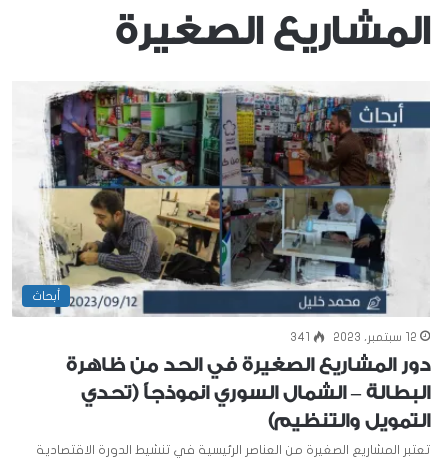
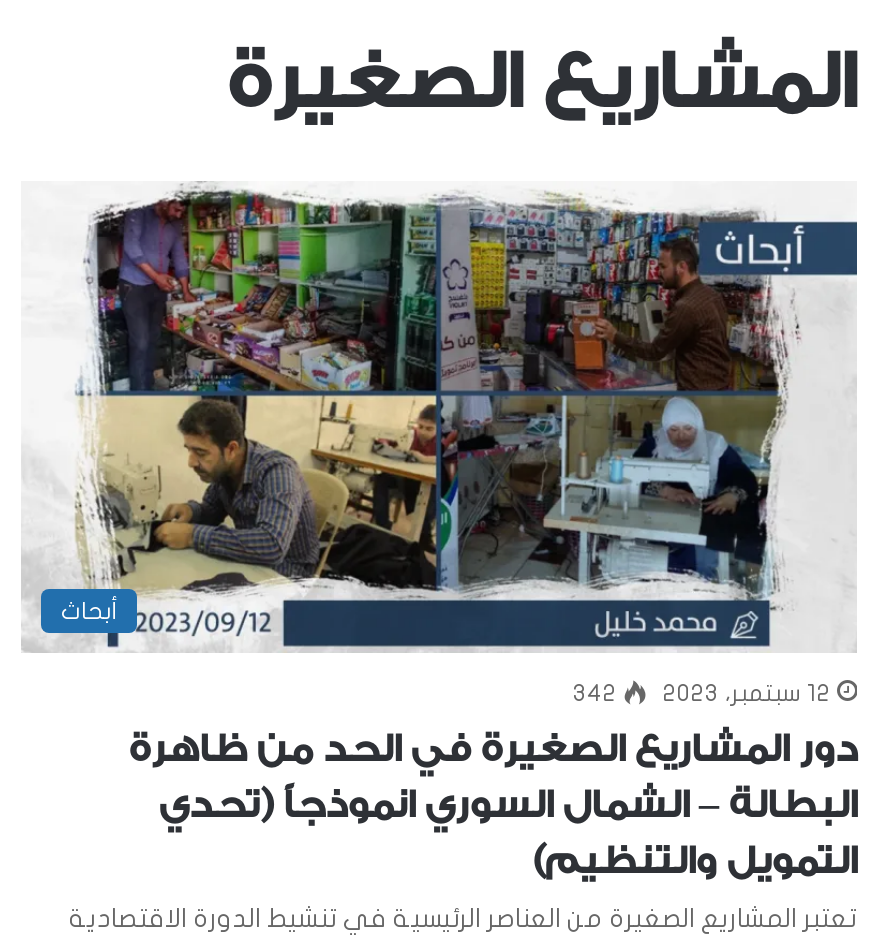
- 341
+ 342
